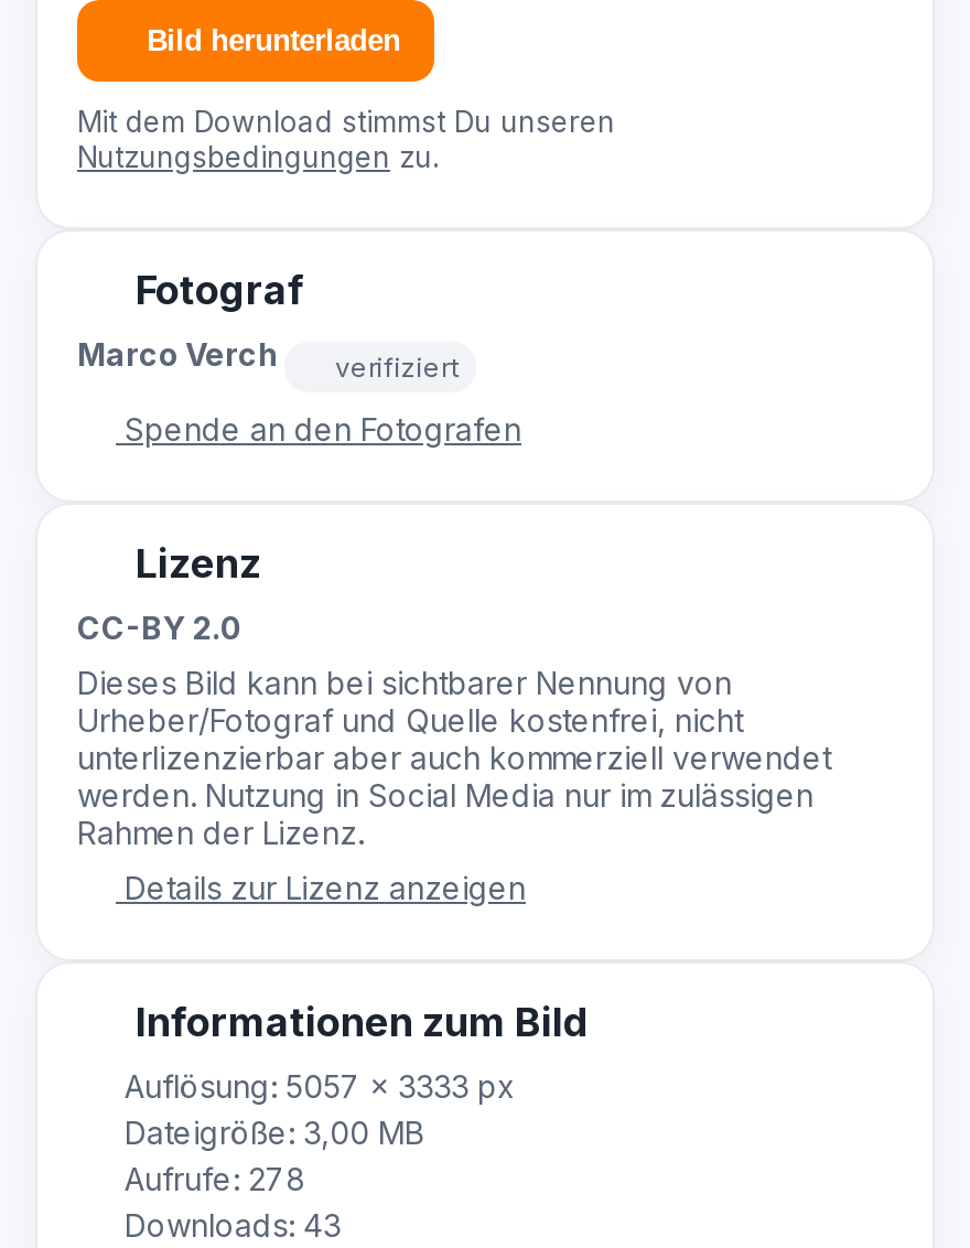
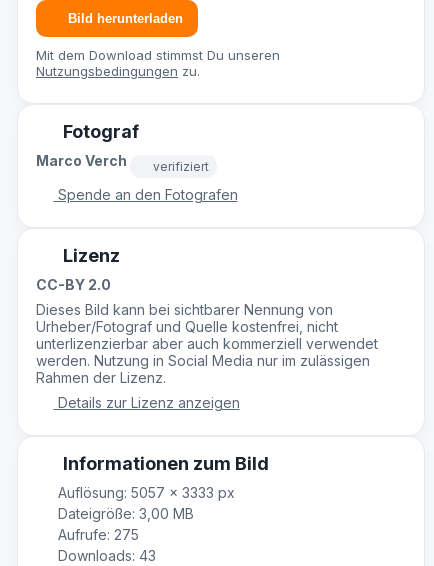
- Aufrufe: 278
+ Aufrufe: 275
